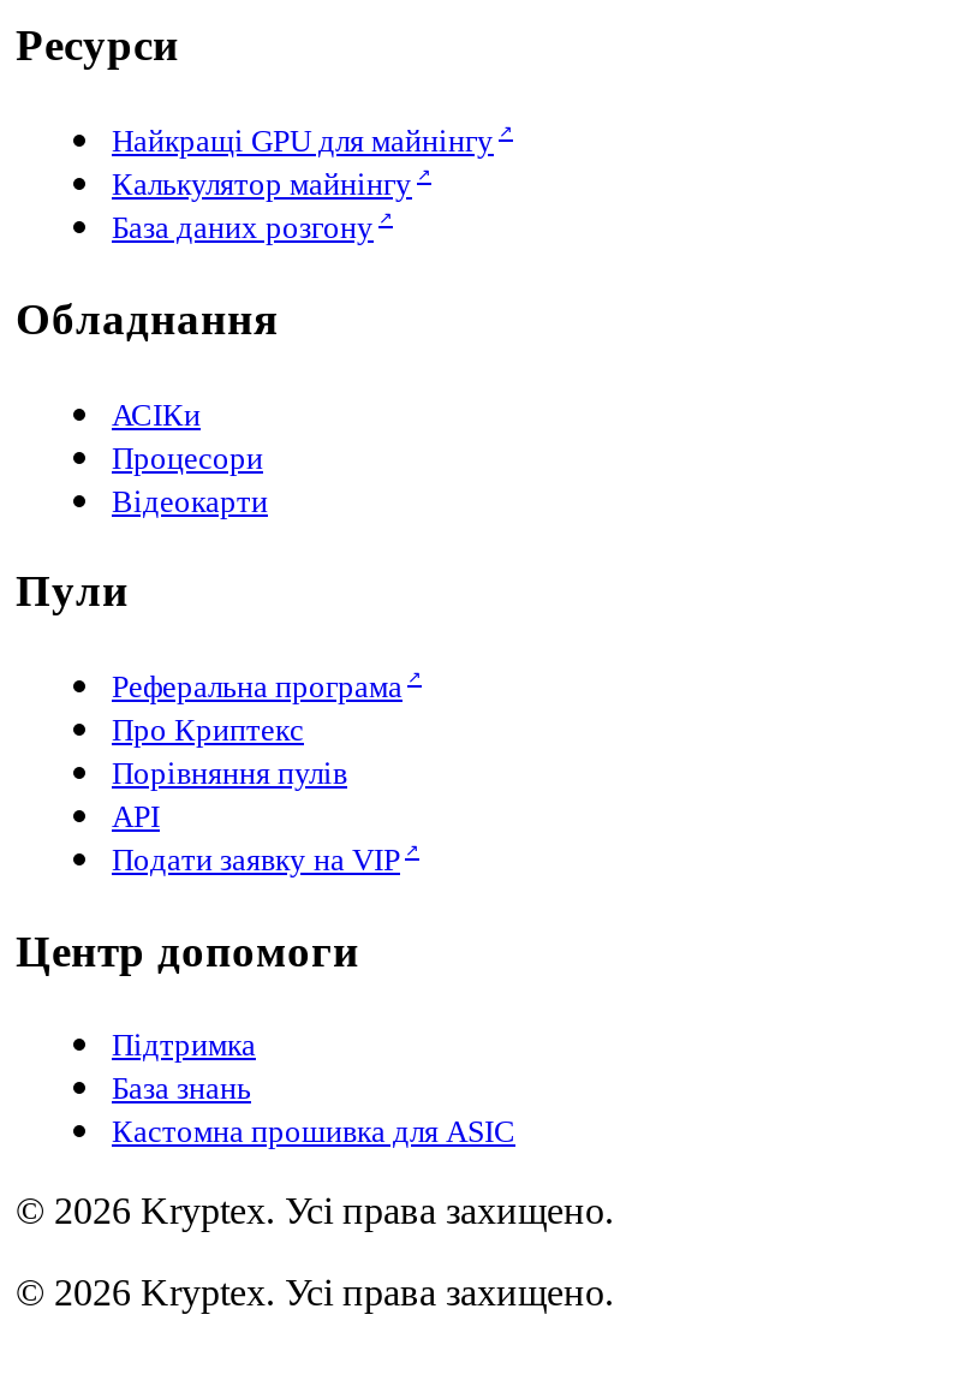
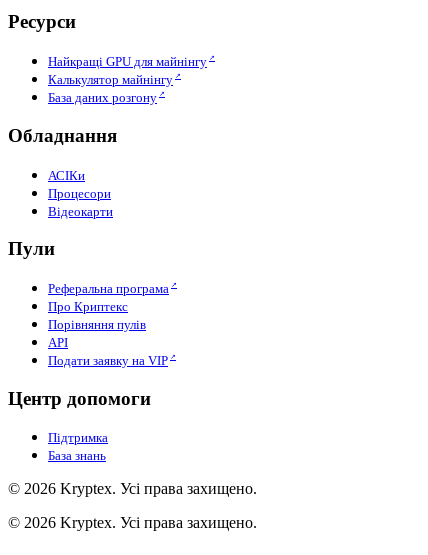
- Кастомна прошивка для ASIC
